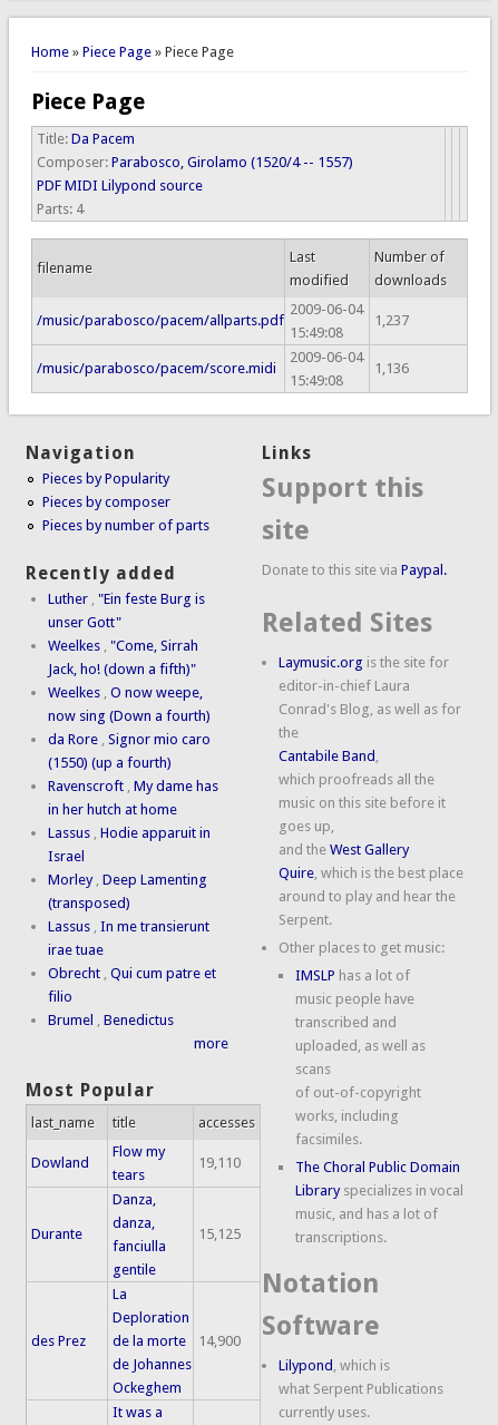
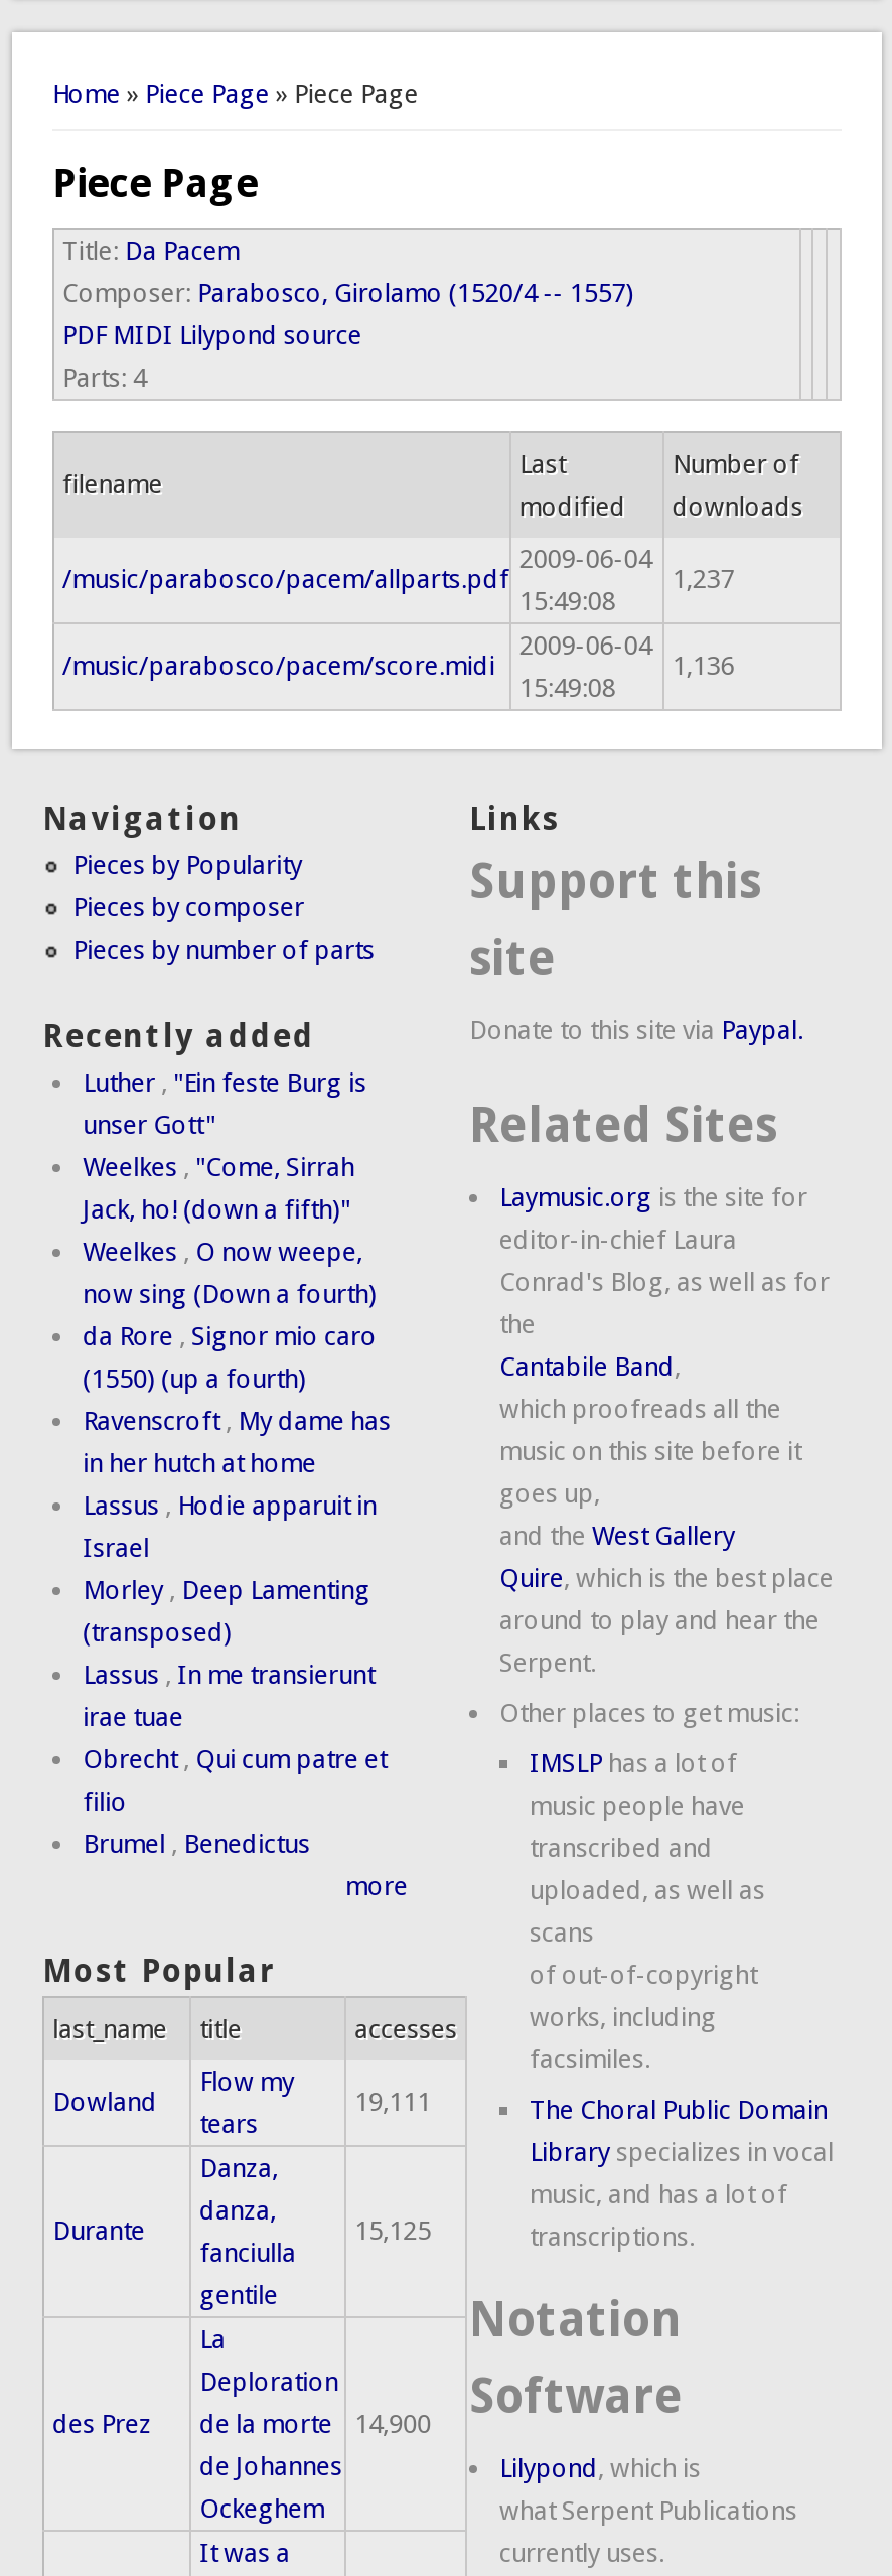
- 19,110
+ 19,111
